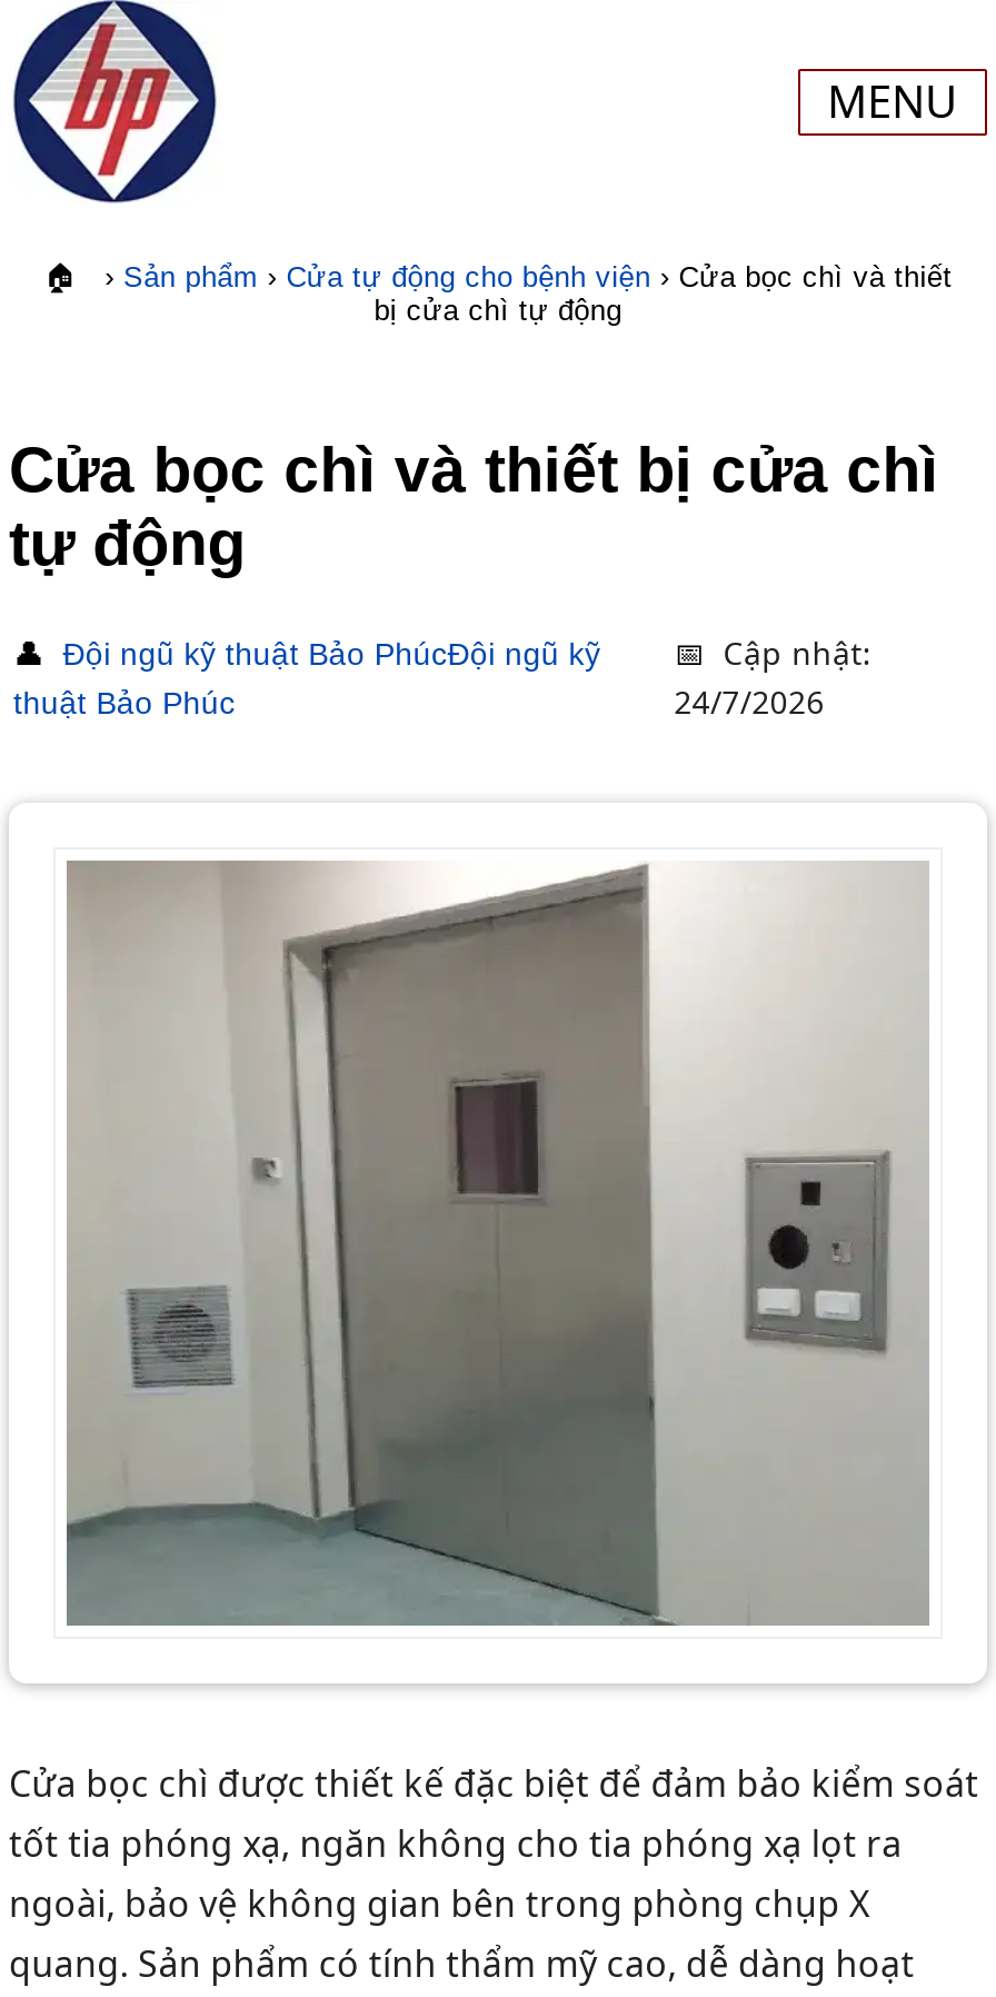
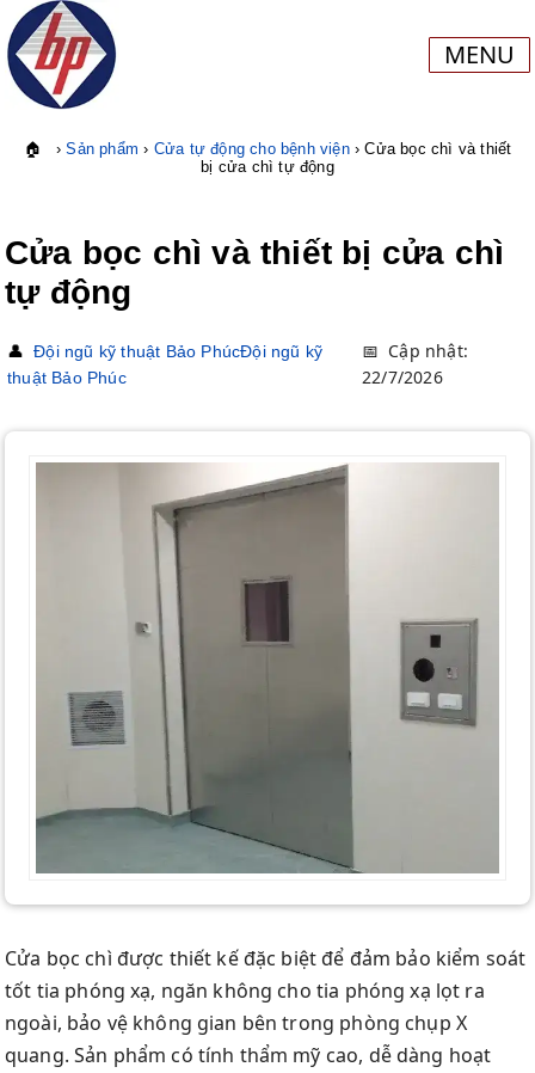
- 24/7/2026
+ 22/7/2026
